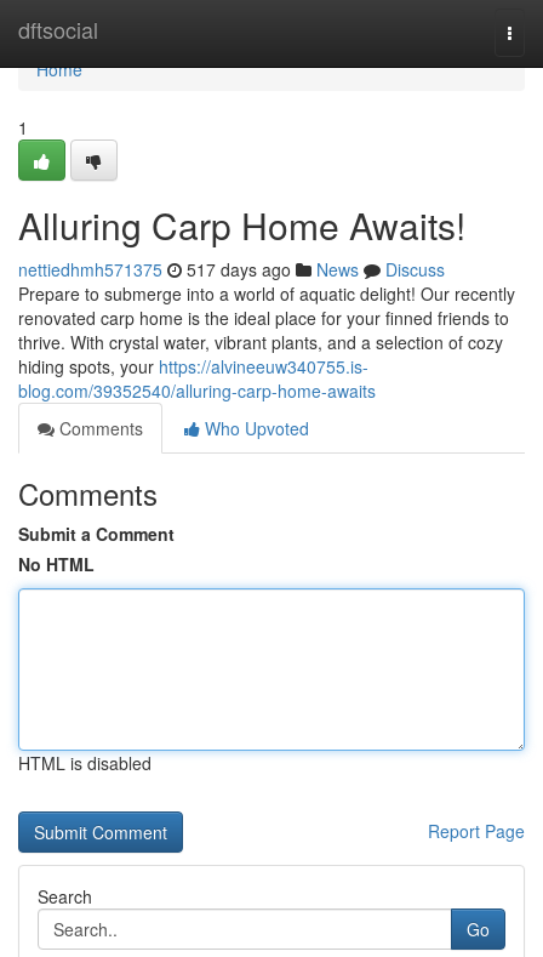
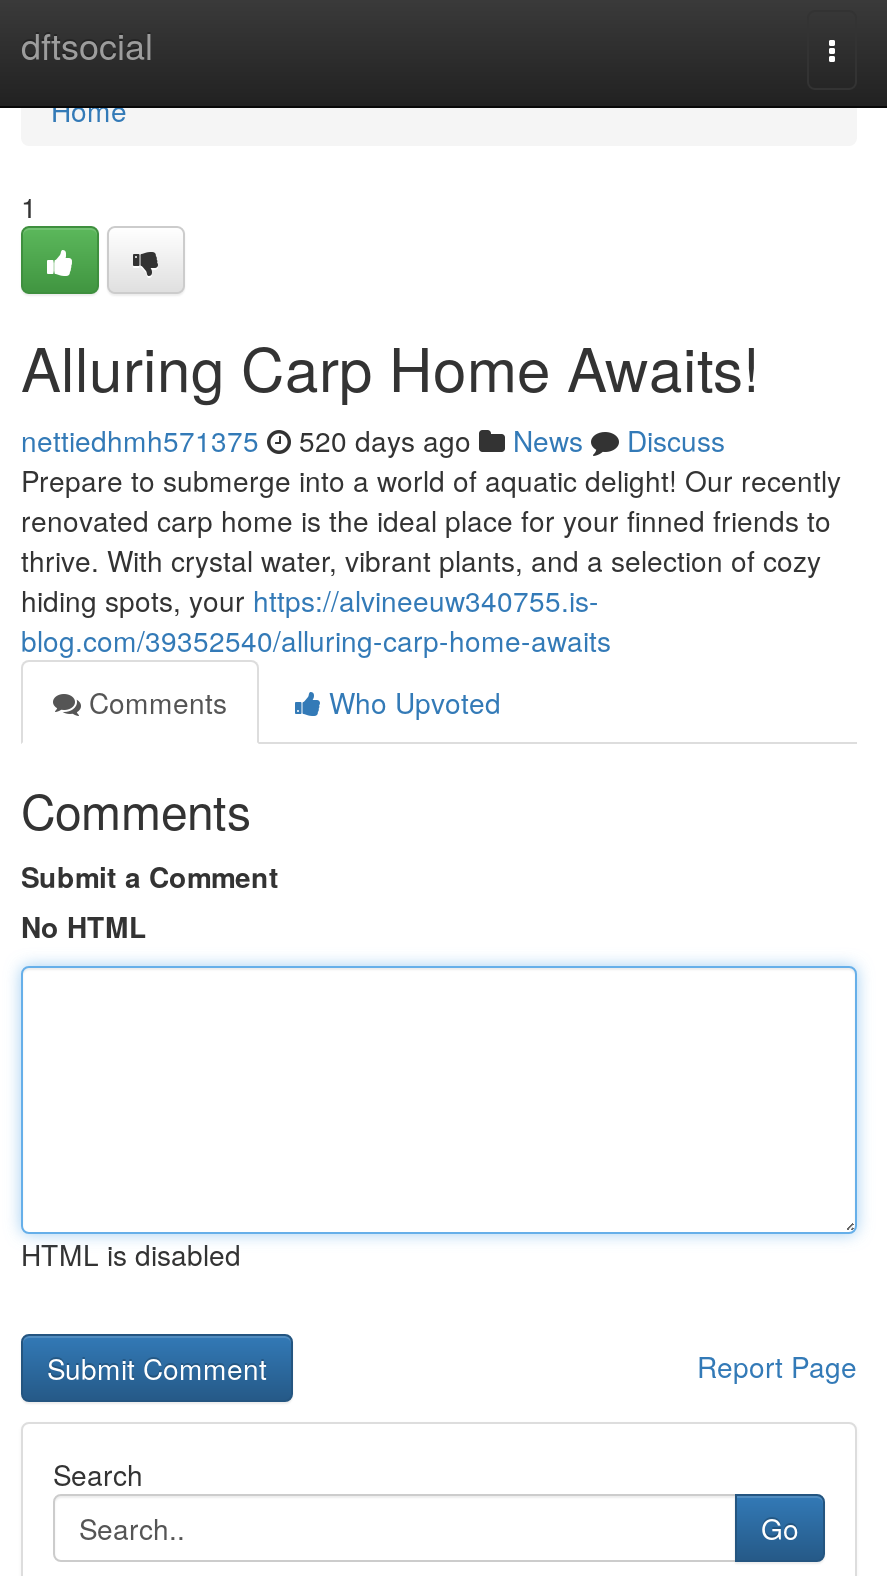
- nettiedhmh571375 517 days ago News Discuss
+ nettiedhmh571375 520 days ago News Discuss
